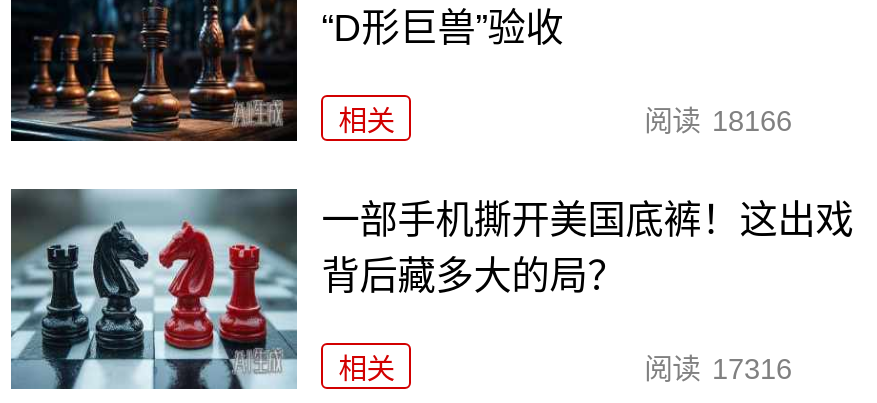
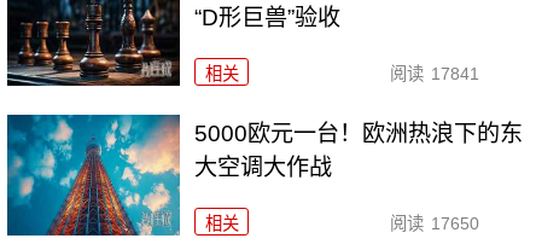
- 阅读 18166
+ 阅读 17841

- [image]
- 一部手机撕开美国底裤！这出戏
- 背后藏多大的局？
+ [image]
+ 5000欧元一台！欧洲热浪下的东
+ 大空调大作战

- 阅读 17316
+ 阅读 17650
